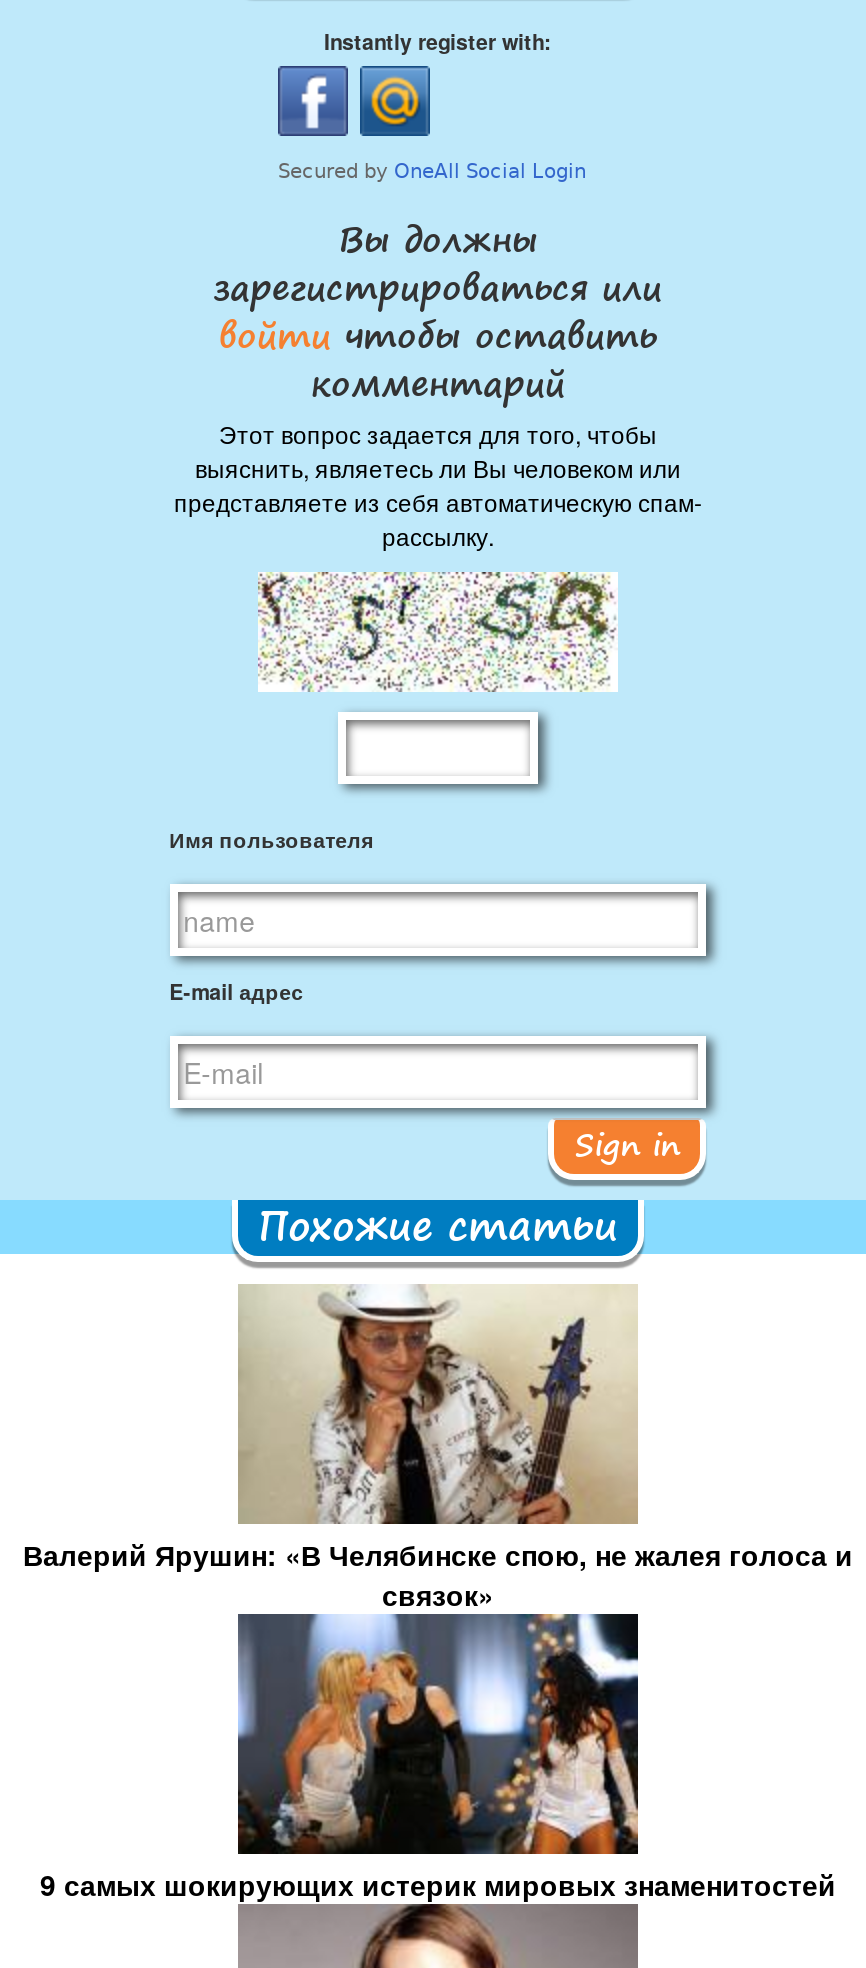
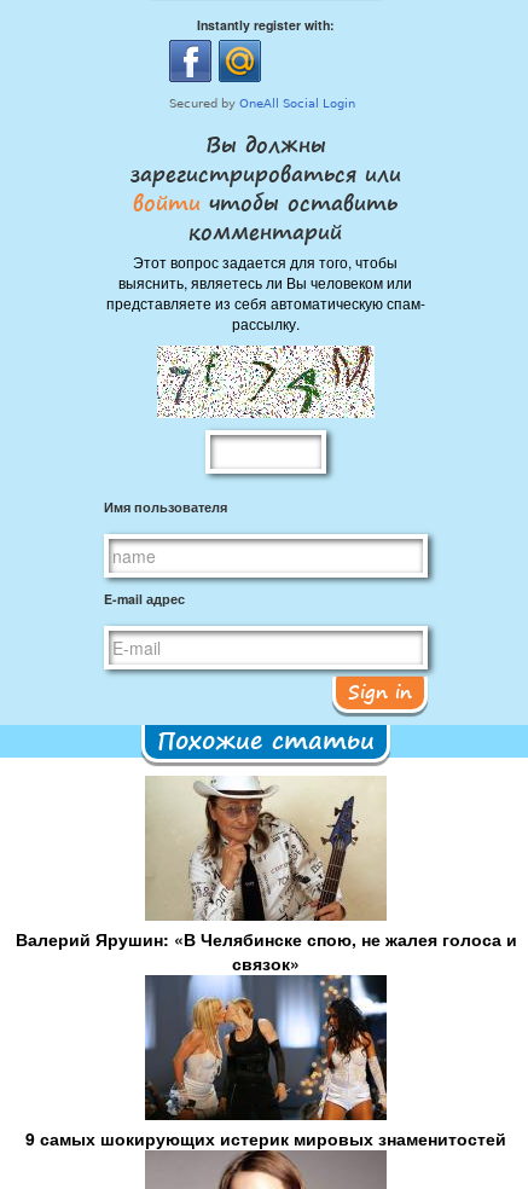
- [image]
+ [image]
